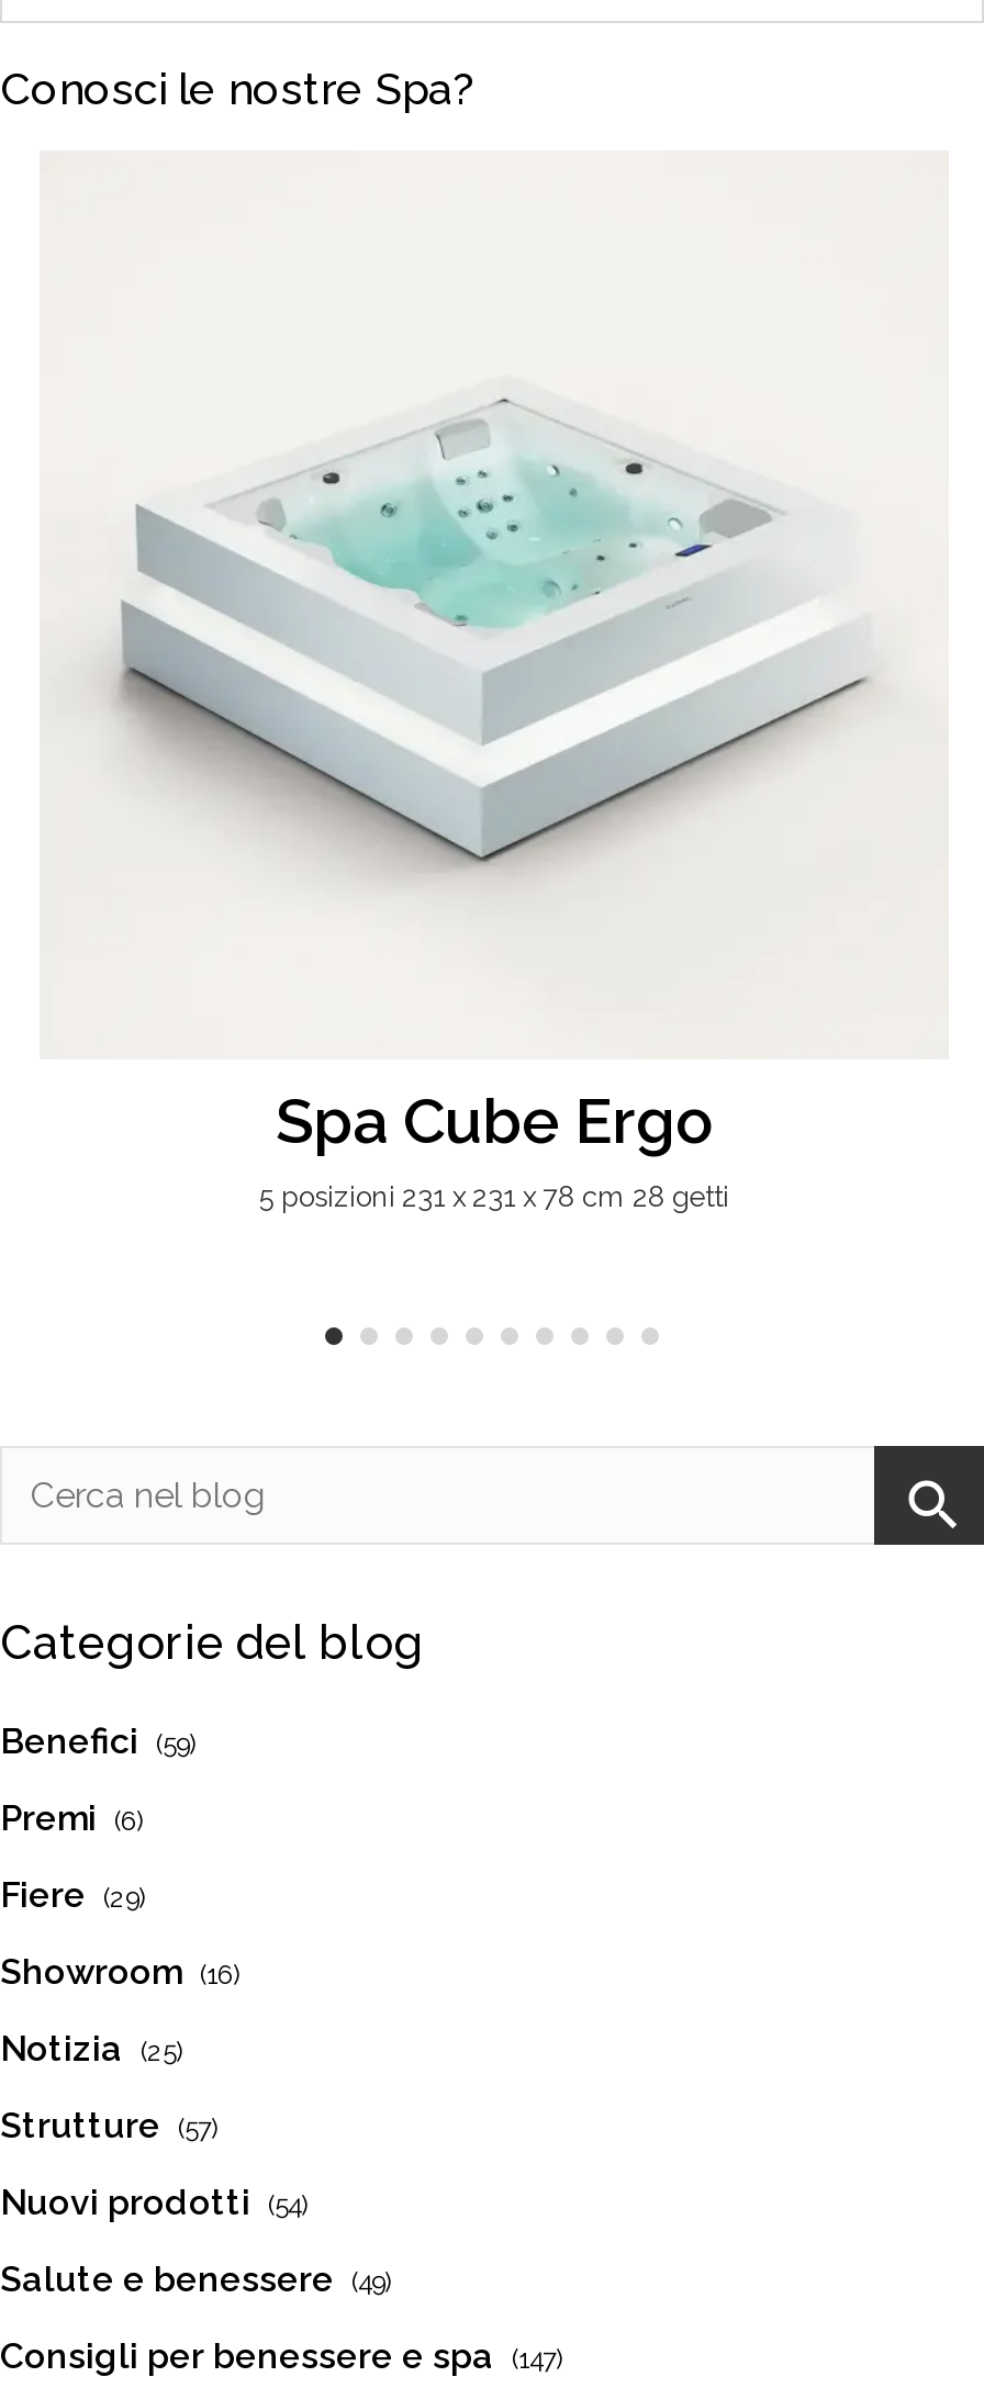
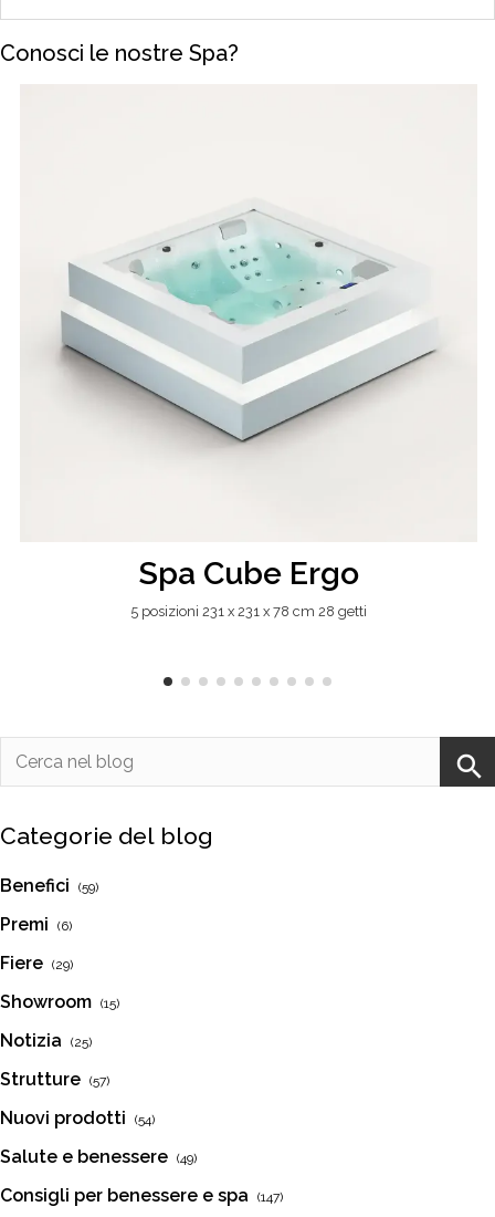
- Showroom (16)
+ Showroom (15)
